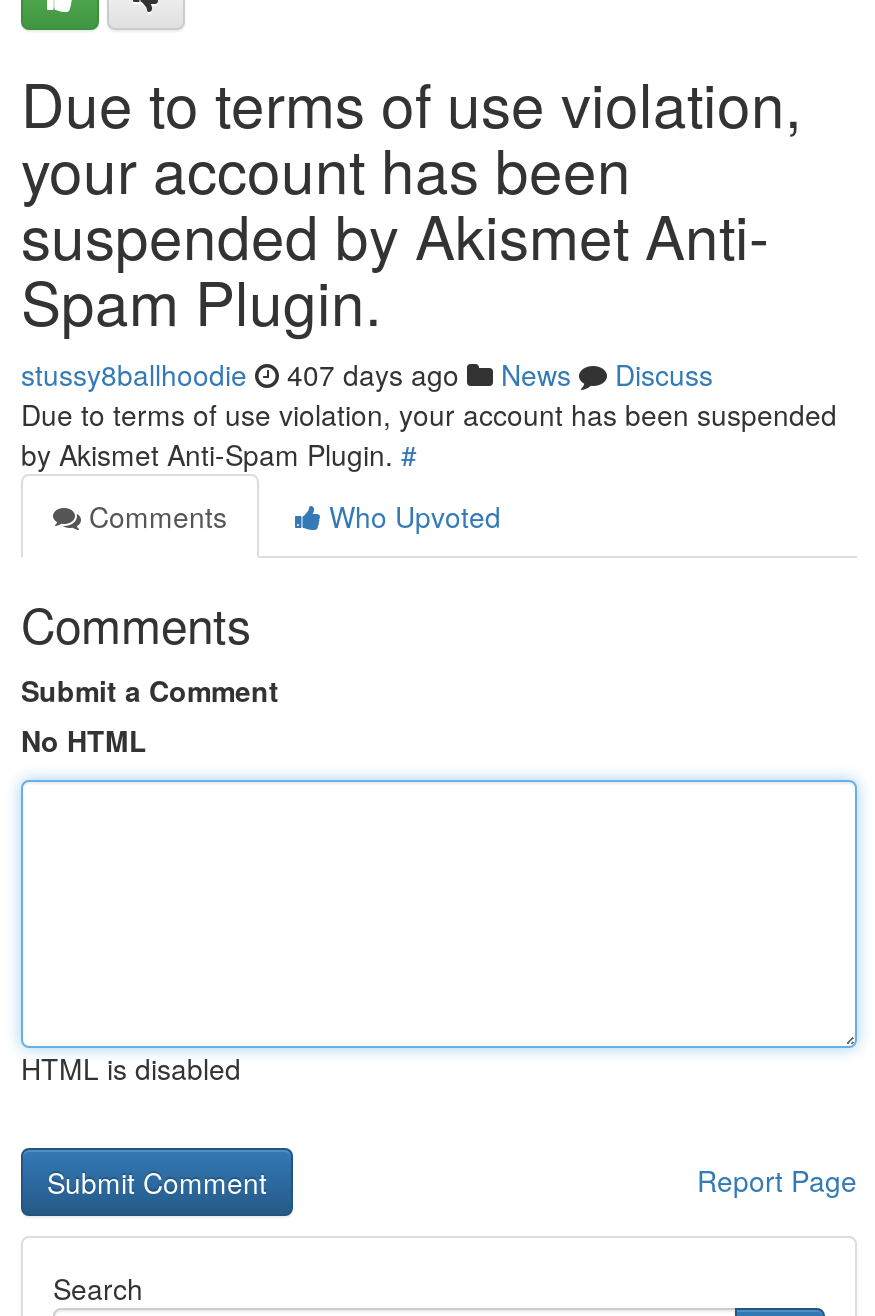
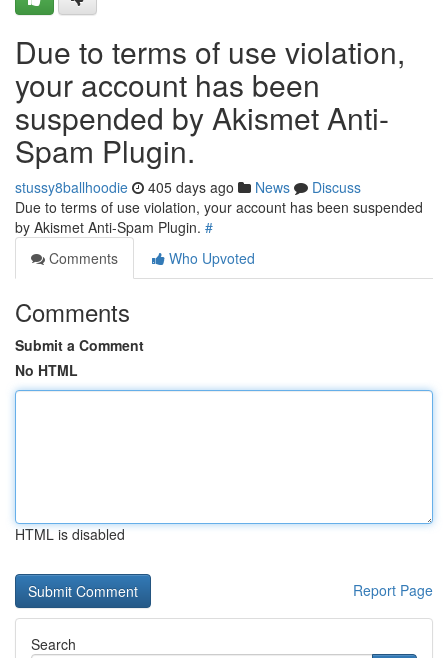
- stussy8ballhoodie 407 days ago News Discuss
+ stussy8ballhoodie 405 days ago News Discuss
